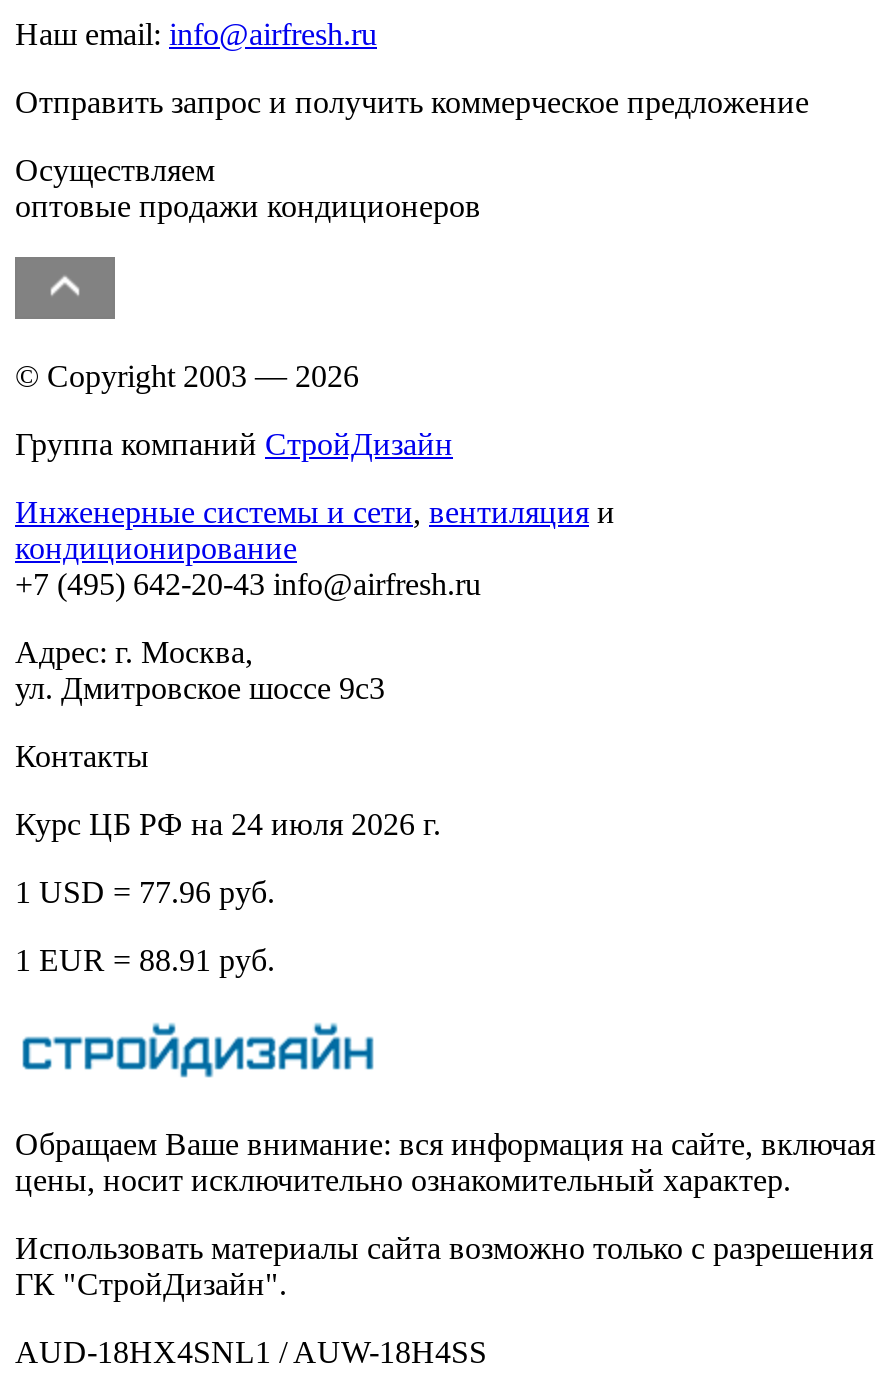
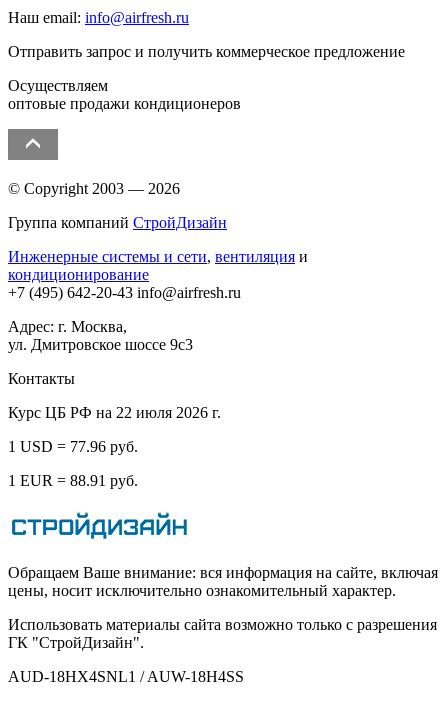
- Курс ЦБ РФ на 24 июля 2026 г.
+ Курс ЦБ РФ на 22 июля 2026 г.
